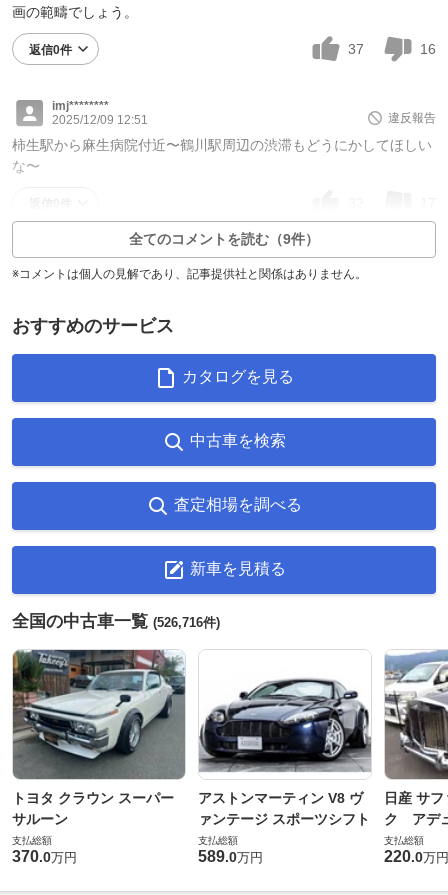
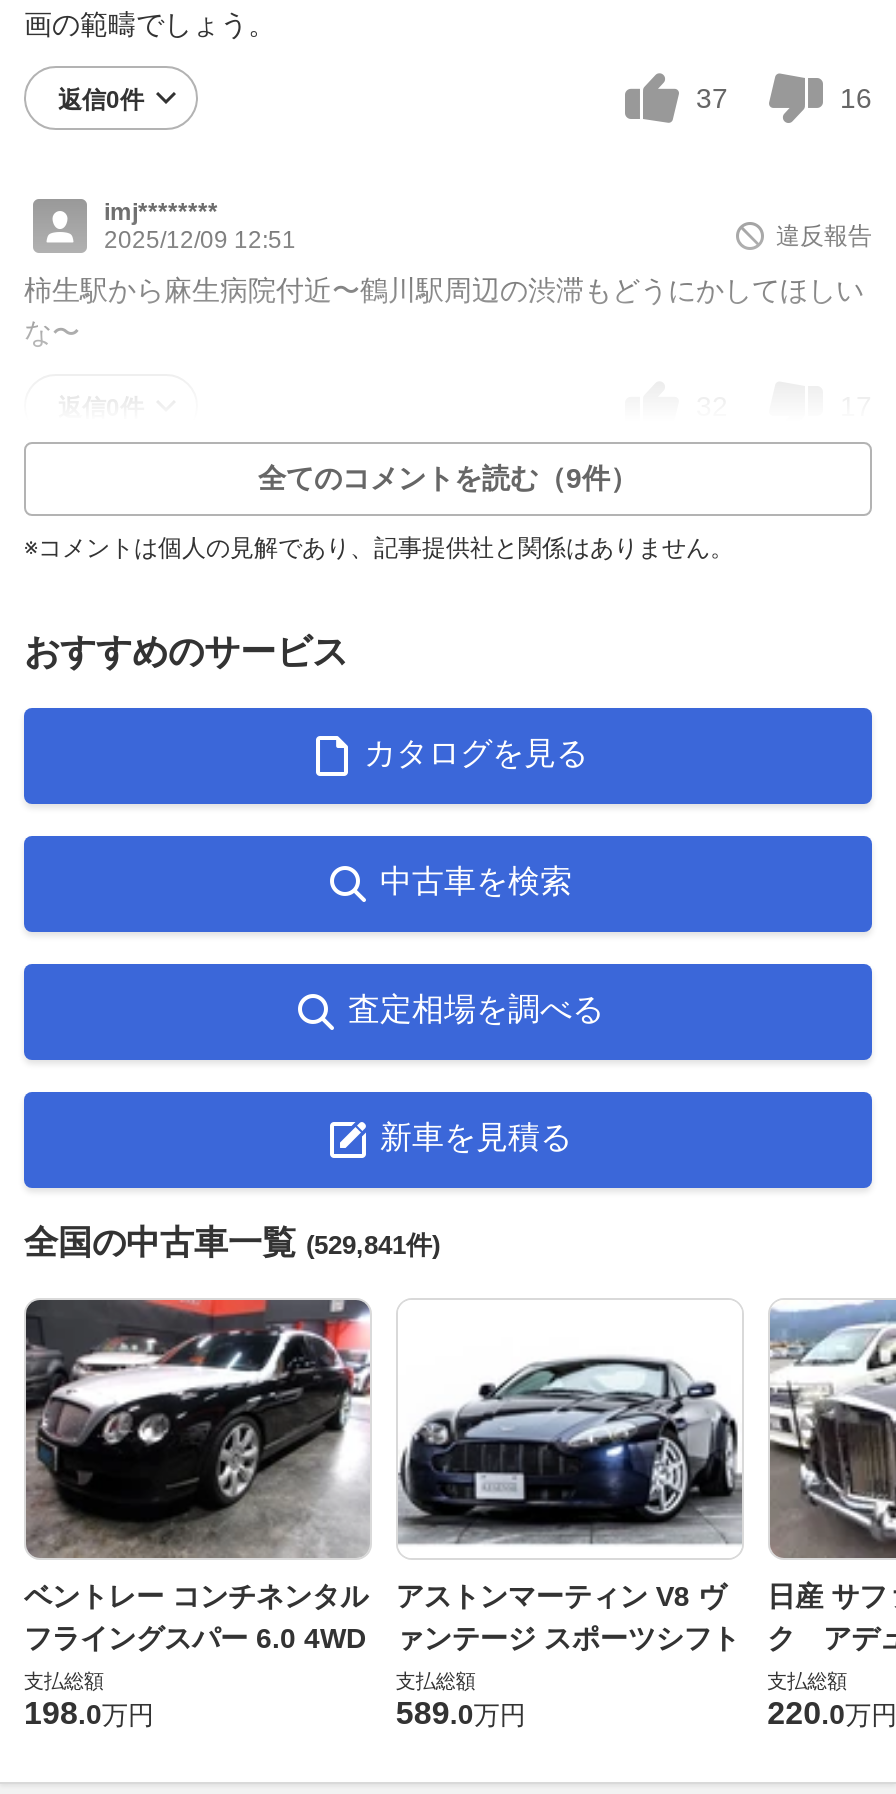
- 全国の中古車一覧(526,716件)
+ 全国の中古車一覧(529,841件)

- [image]
- トヨタ クラウン スーパー
- サルーン
+ [image]
+ ベントレー コンチネンタル
+ フライングスパー 6.0 4WD

- 370.0万円
+ 198.0万円
